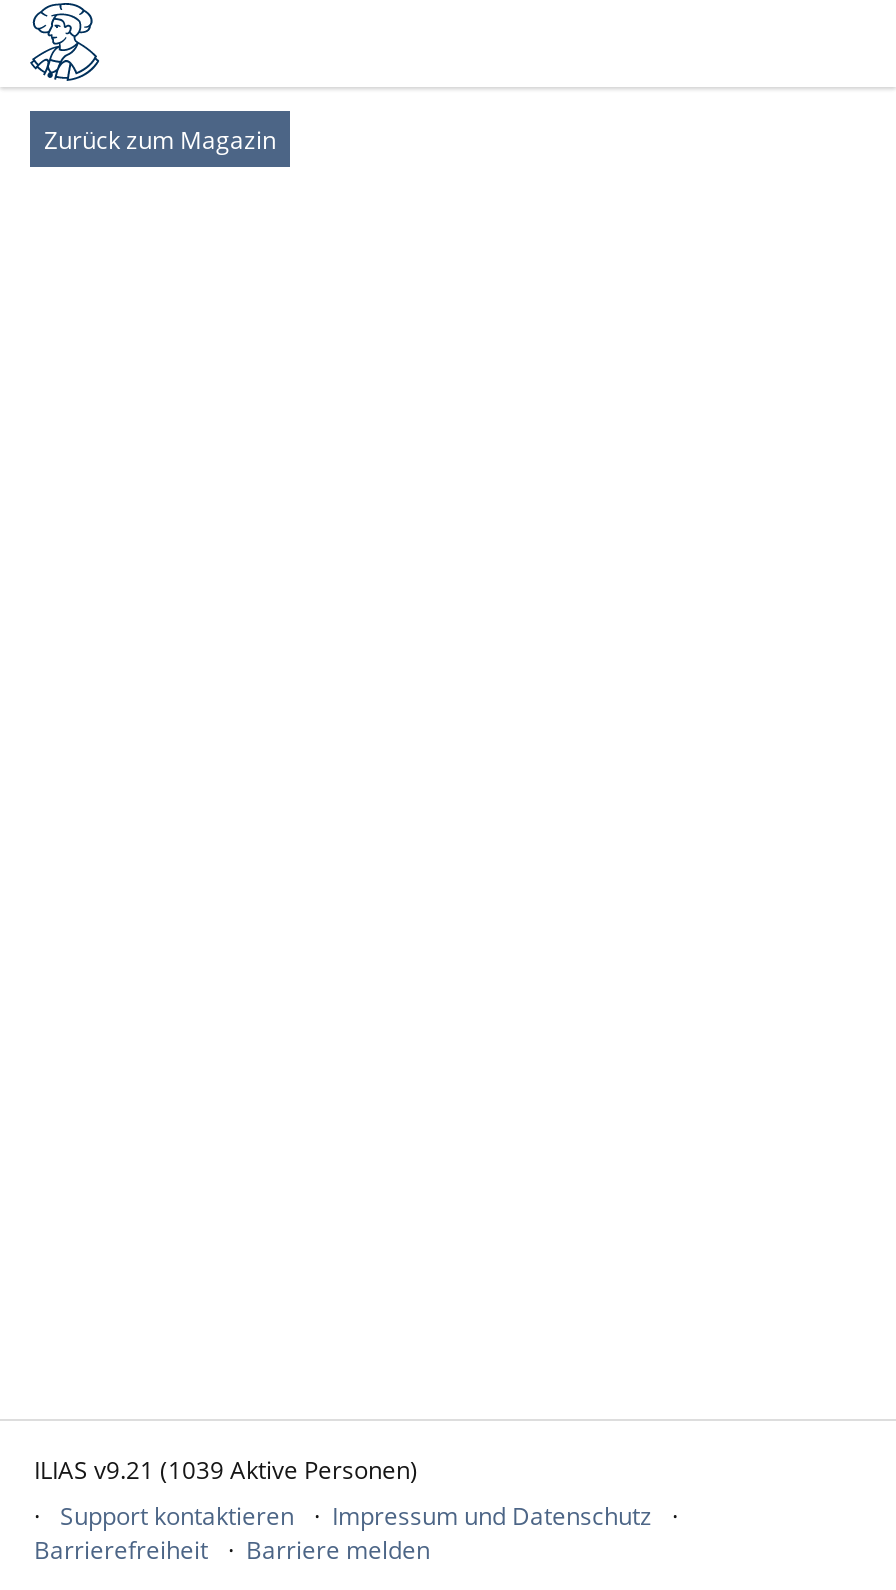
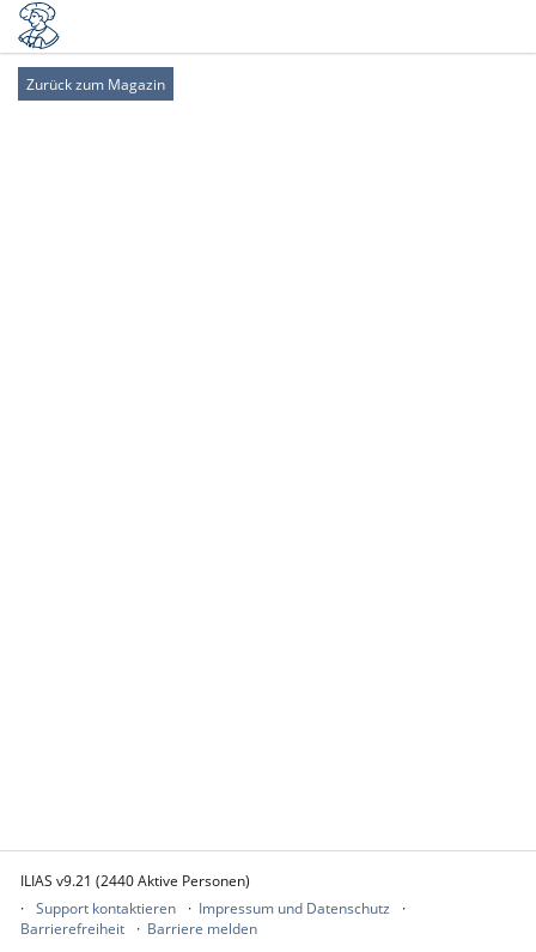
- ILIAS v9.21 (1039 Aktive Personen)
+ ILIAS v9.21 (2440 Aktive Personen)
